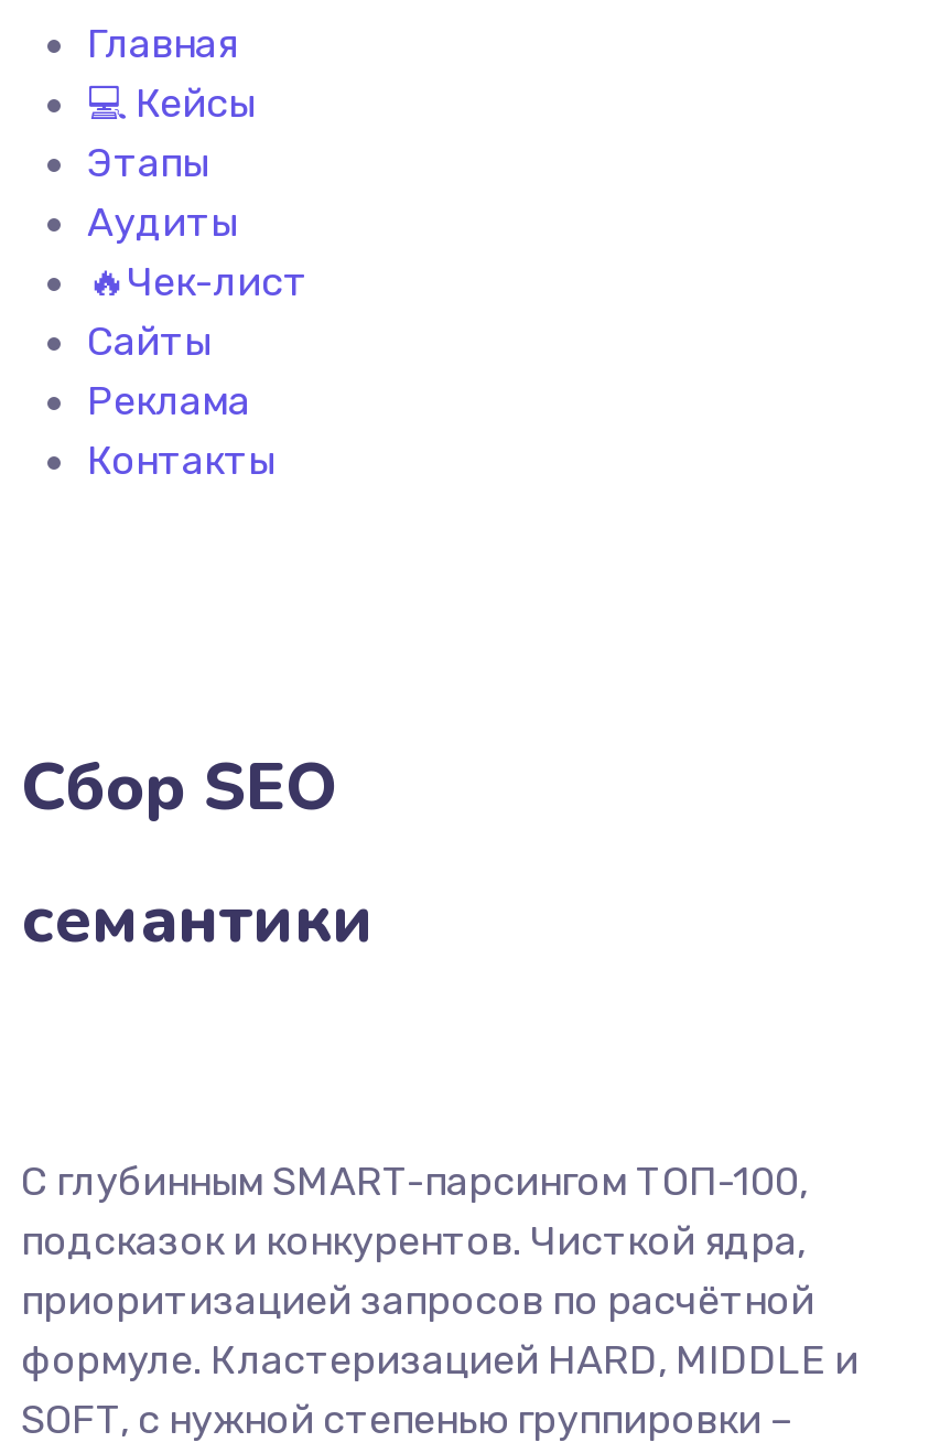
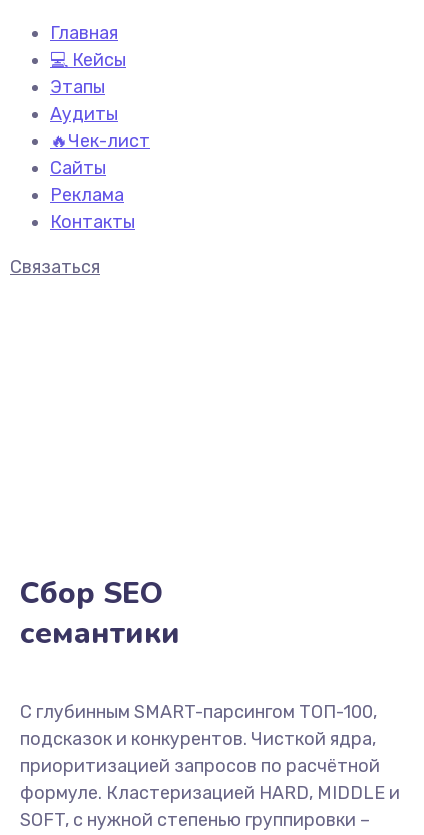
+ Связаться

moved down: Сбор SEO

moved down: семантики
